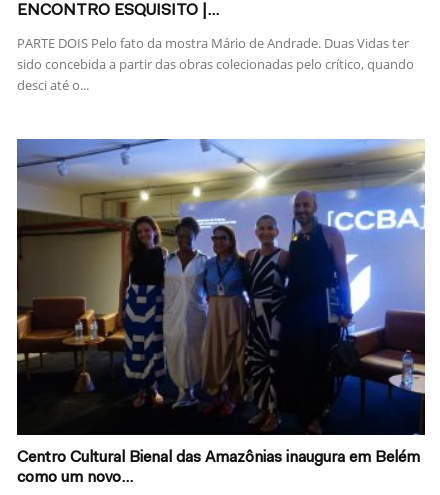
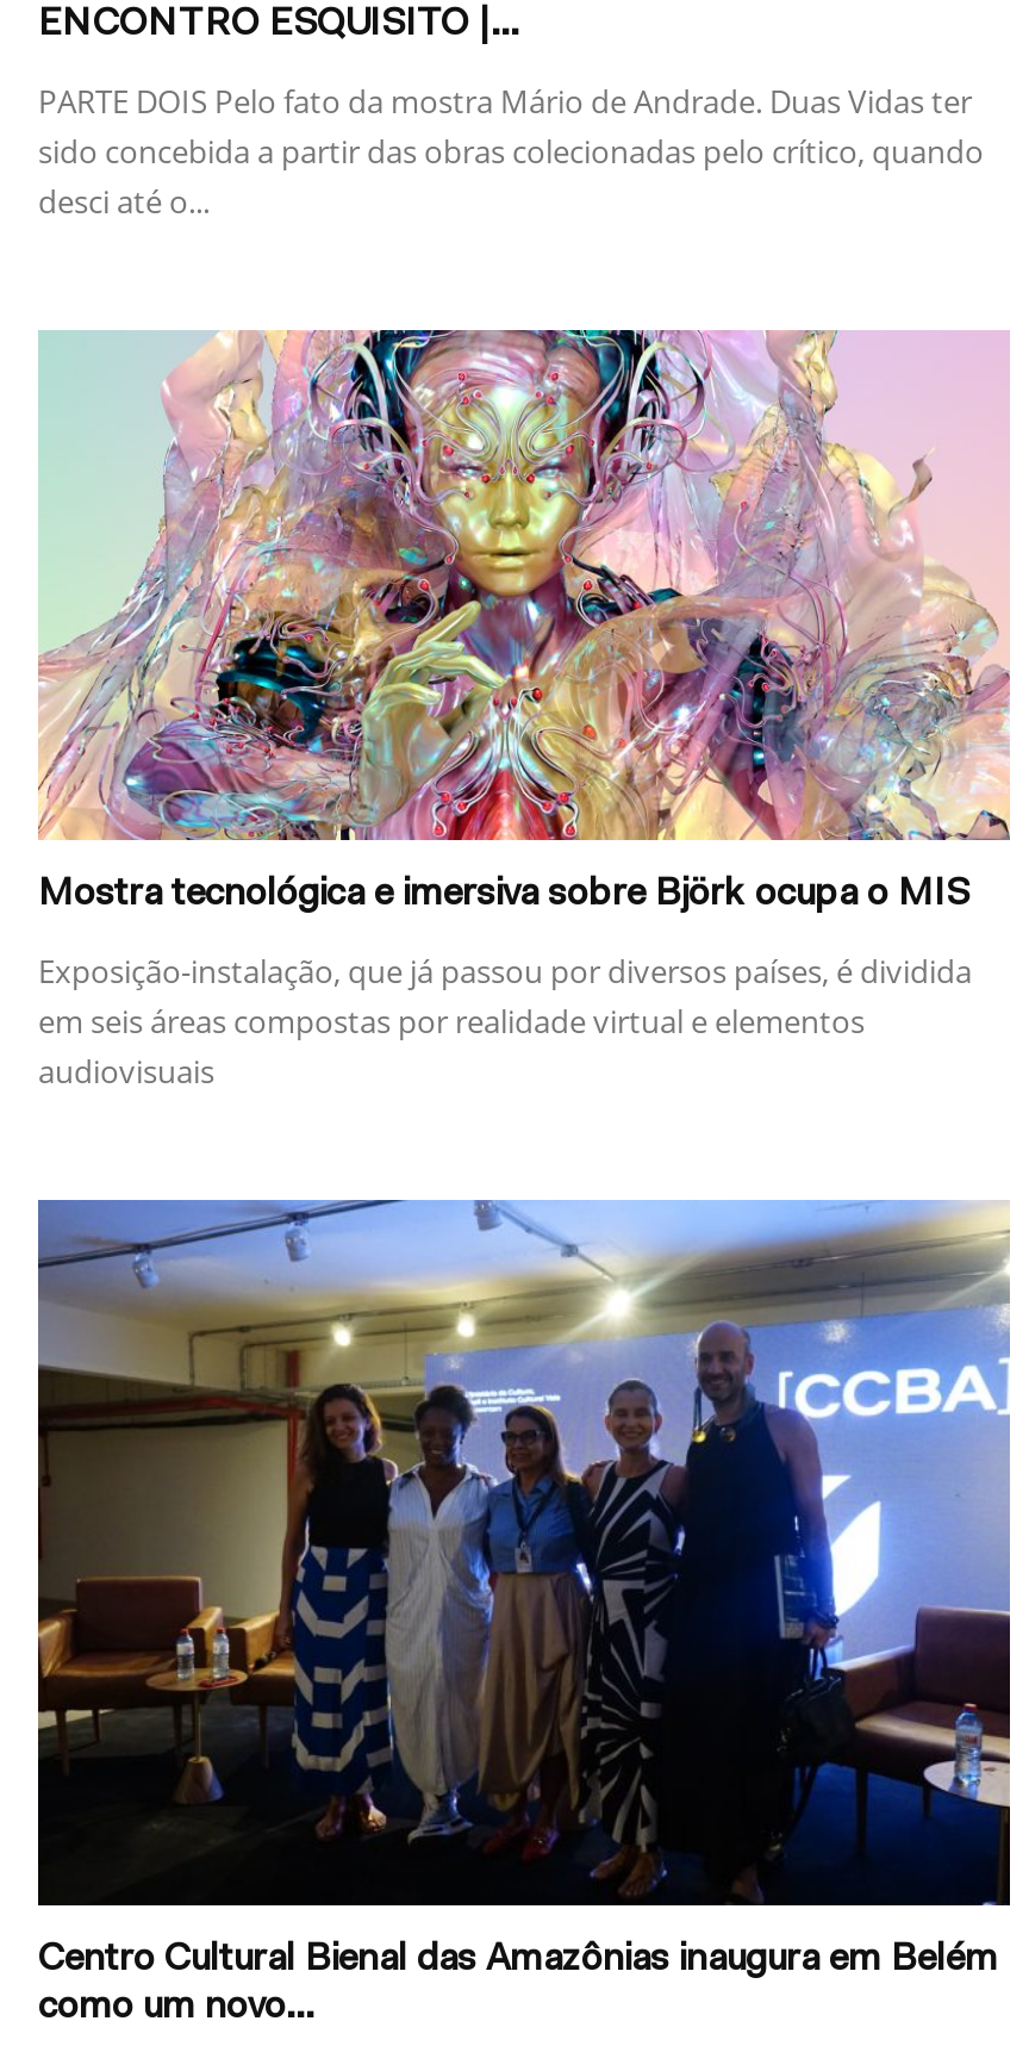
+ [image]
+ Mostra tecnológica e imersiva sobre Björk ocupa o MIS
+ Exposição-instalação, que já passou por diversos países, é dividida
+ em seis áreas compostas por realidade virtual e elementos
+ audiovisuais
